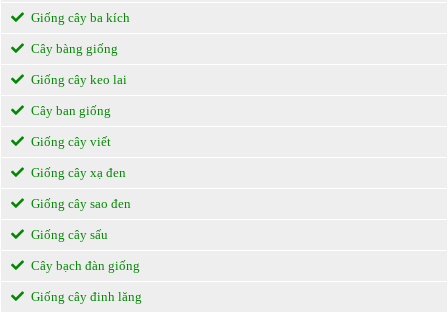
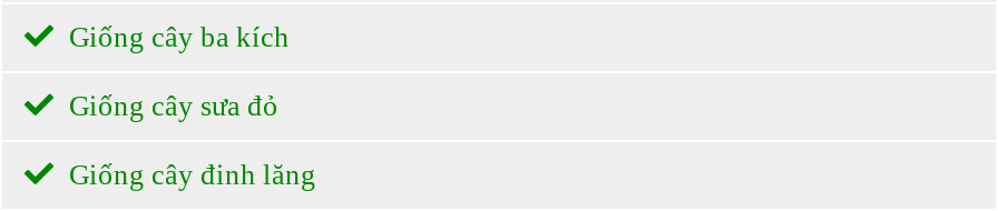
- Cây bàng giống
- Giống cây keo lai
- Cây ban giống
- Giống cây viết
- Giống cây xạ đen
- Giống cây sao đen
- Giống cây sấu
- Cây bạch đàn giống
+ Giống cây sưa đỏ
